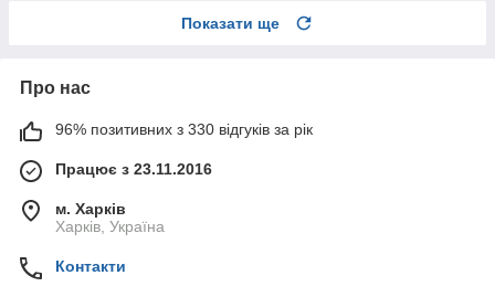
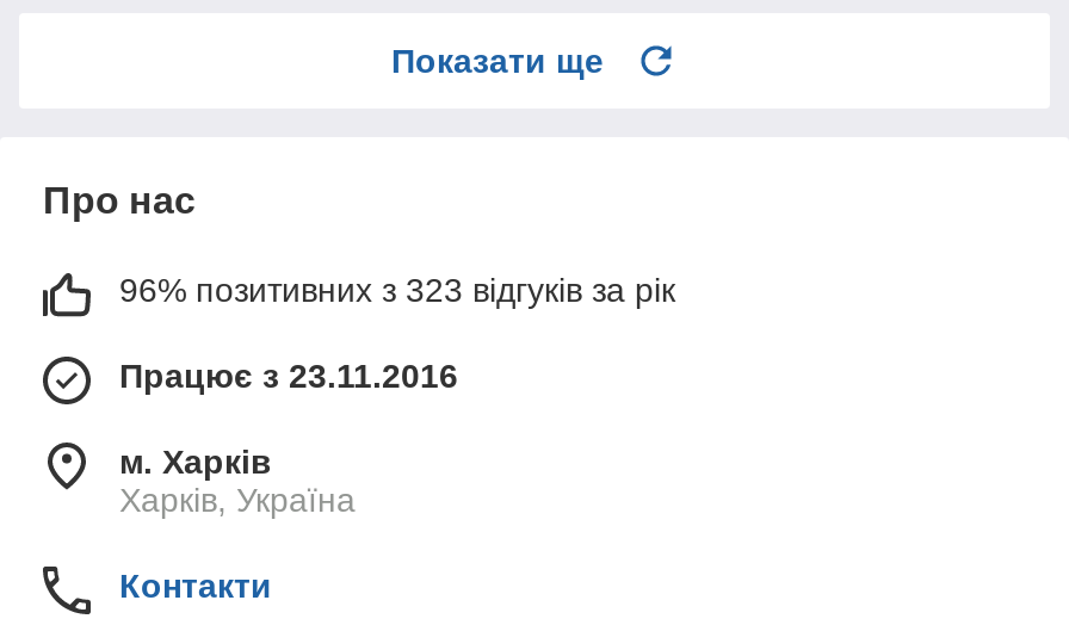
- 96% позитивних з 330 відгуків за рік
+ 96% позитивних з 323 відгуків за рік
